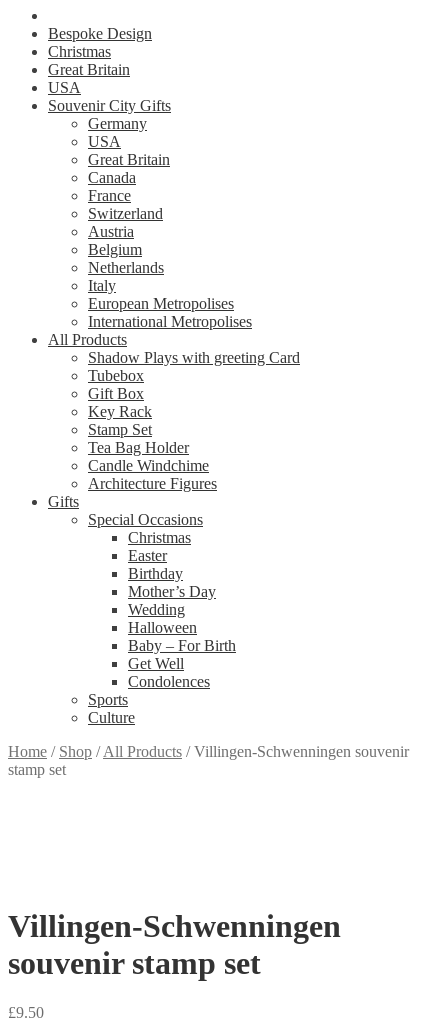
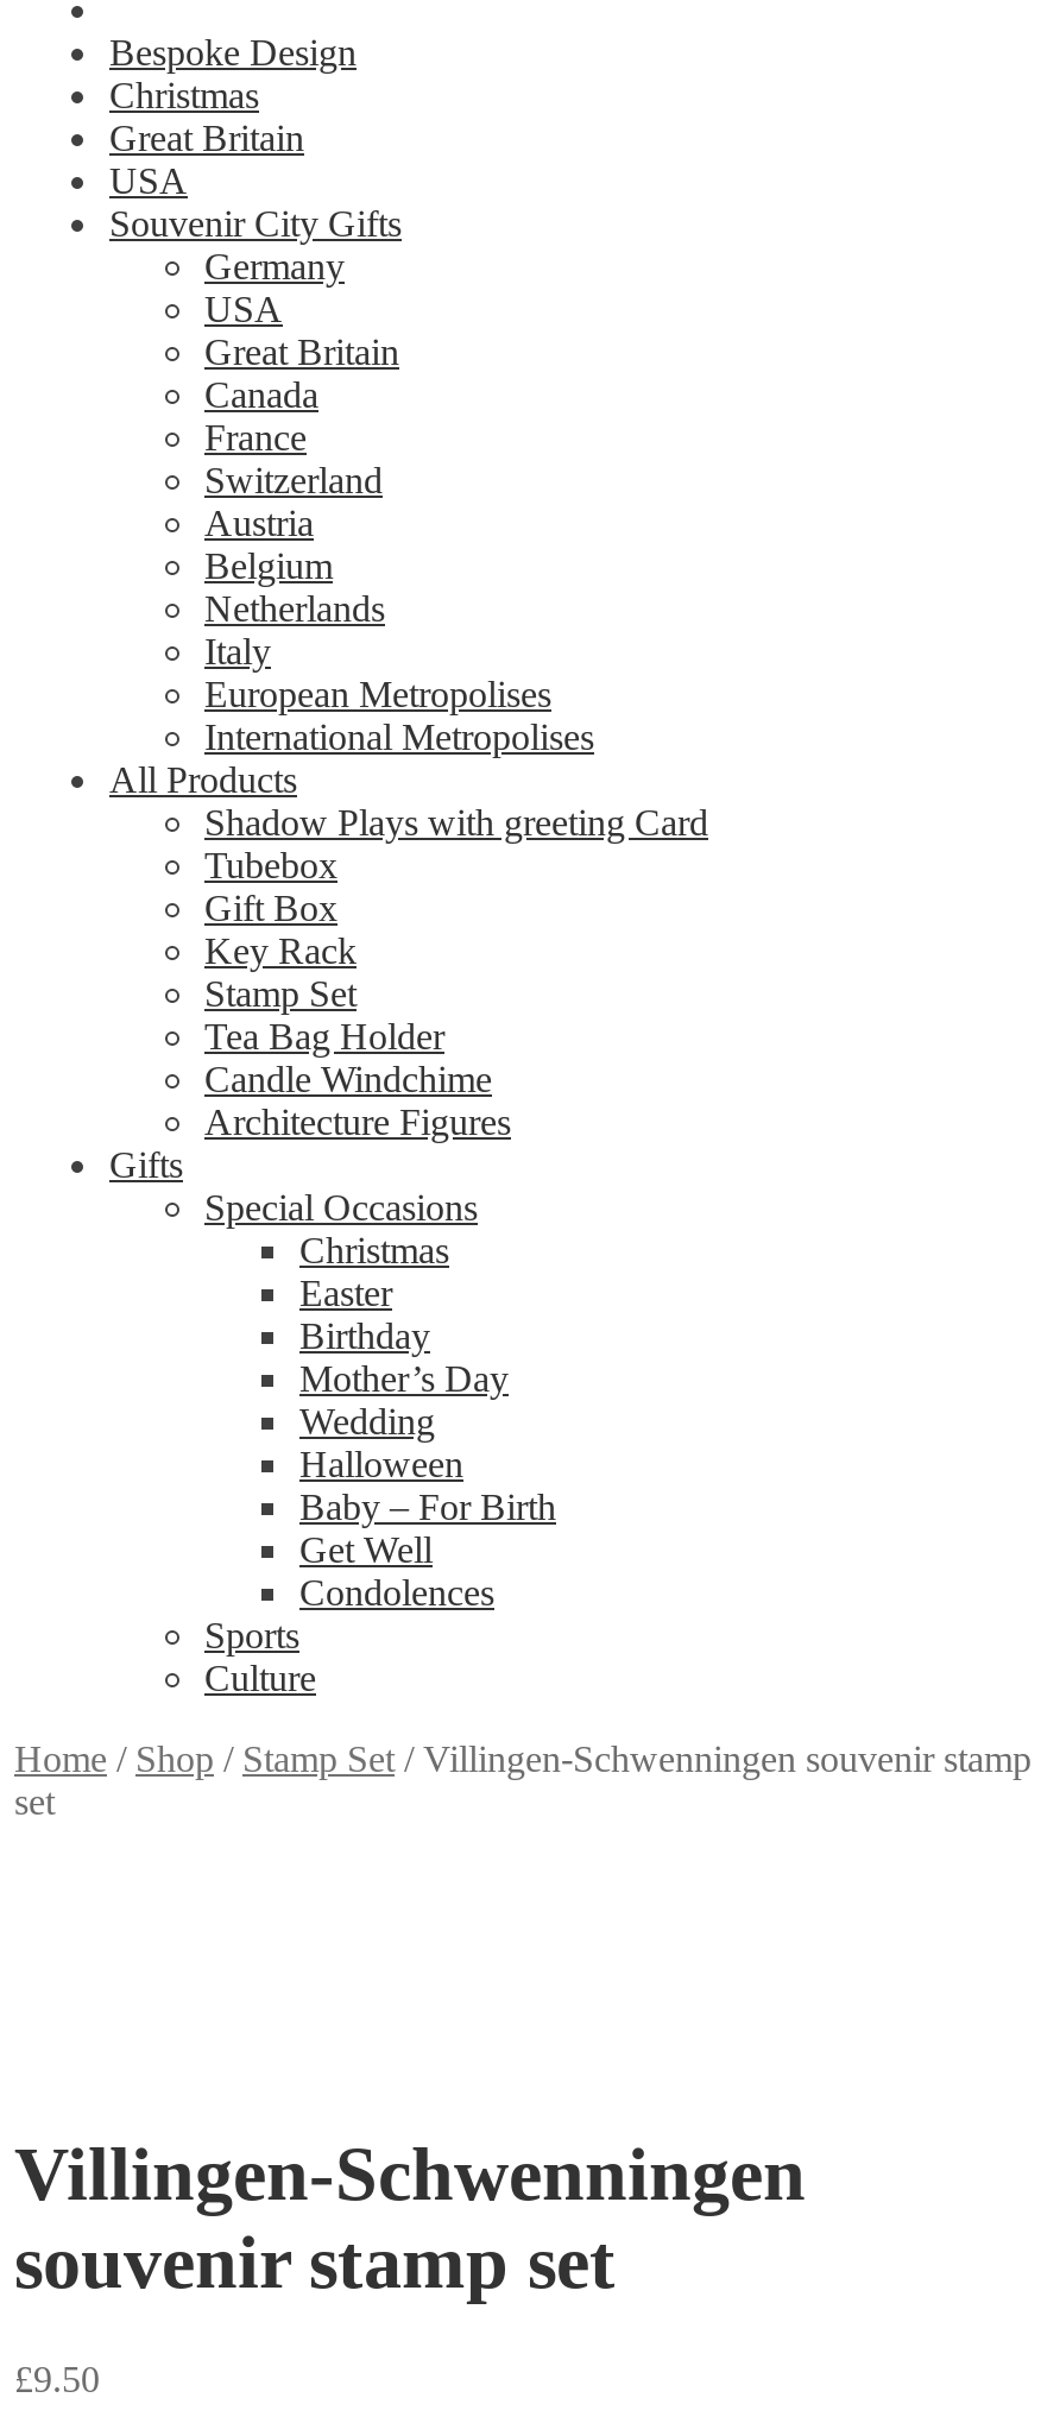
- Home / Shop / All Products / Villingen-Schwenningen souvenir
- stamp set
+ Home / Shop / Stamp Set / Villingen-Schwenningen souvenir stamp
+ set
